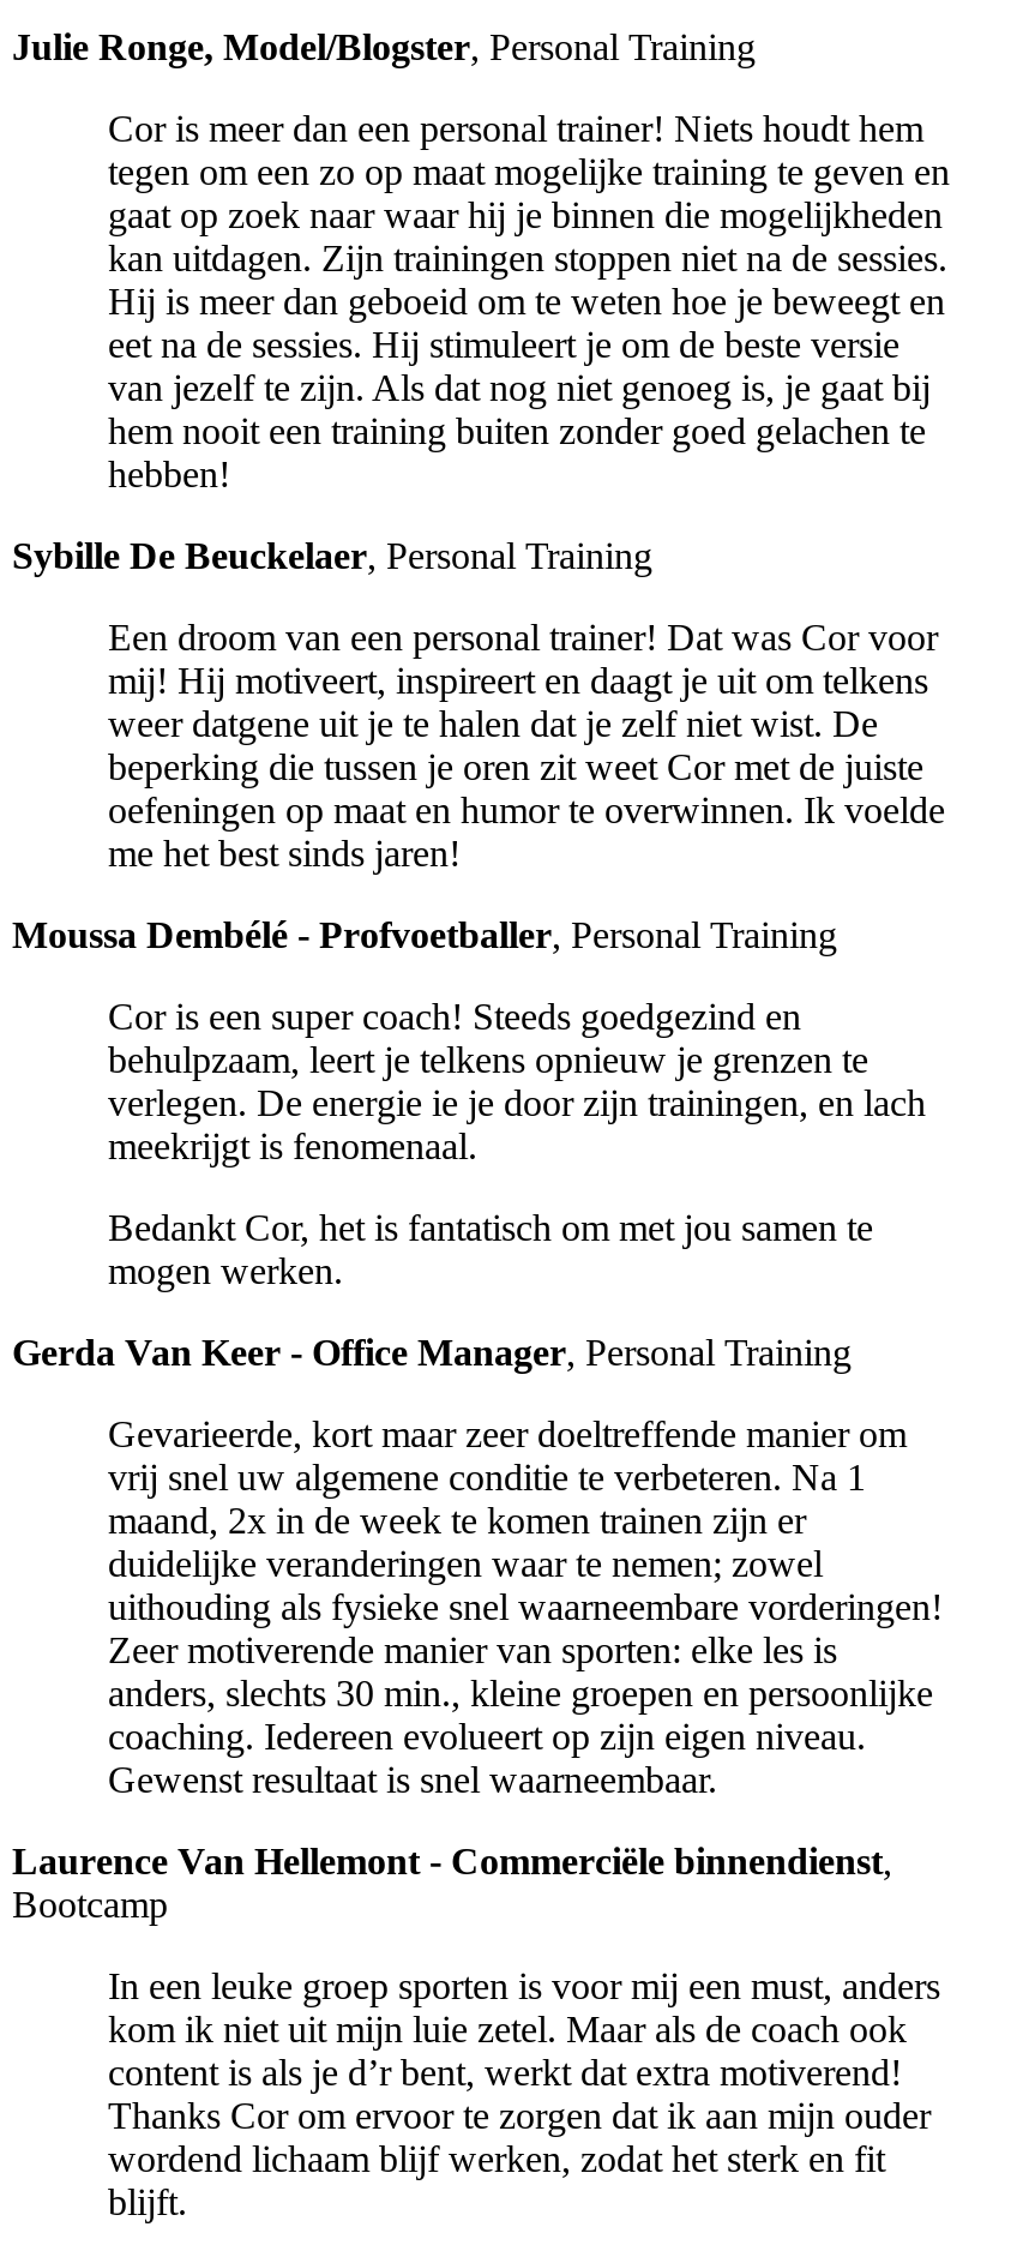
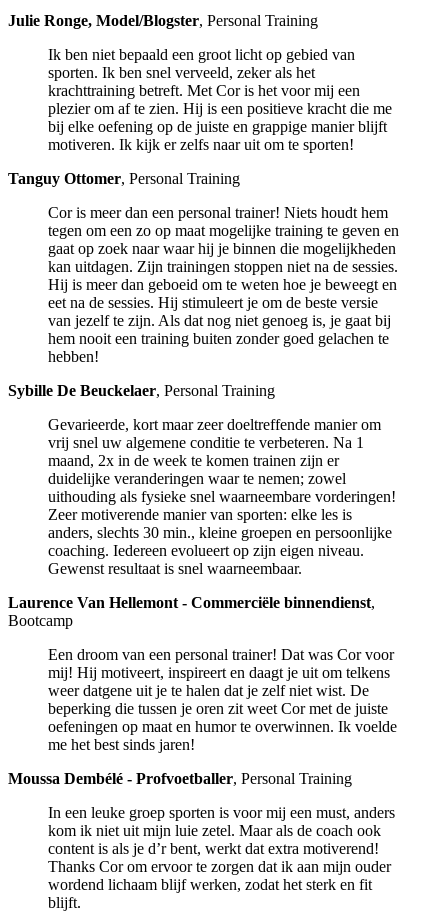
+ Ik ben niet bepaald een groot licht op gebied van
+ sporten. Ik ben snel verveeld, zeker als het
+ krachttraining betreft. Met Cor is het voor mij een
+ plezier om af te zien. Hij is een positieve kracht die me
+ bij elke oefening op de juiste en grappige manier blijft
+ motiveren. Ik kijk er zelfs naar uit om te sporten!
+ Tanguy Ottomer, Personal Training

moved down: Cor is meer dan een personal trainer! Niets houdt hem | tegen om een zo op maat mogelijke training te geven en | gaat op zoek naar waar hij je binnen die mogelijkheden | ... | hebben! | Sybille De Beuckelaer, Personal Training

moved down: Een droom van een personal trainer! Dat was Cor voor | mij! Hij motiveert, inspireert en daagt je uit om telkens | weer datgene uit je te halen dat je zelf niet wist. De | beperking die tussen je oren zit weet Cor met de juiste | oefeningen op maat en humor te overwinnen. Ik voelde | me het best sinds jaren! | Moussa Dembélé - Profvoetballer, Personal Training

- Cor is een super coach! Steeds goedgezind en
- behulpzaam, leert je telkens opnieuw je grenzen te
- verlegen. De energie ie je door zijn trainingen, en lach
- meekrijgt is fenomenaal.
- Bedankt Cor, het is fantatisch om met jou samen te
- mogen werken.
- Gerda Van Keer - Office Manager, Personal Training

moved up: Gevarieerde, kort maar zeer doeltreffende manier om | vrij snel uw algemene conditie te verbeteren. Na 1 | maand, 2x in de week te komen trainen zijn er | ... | Laurence Van Hellemont - Commerciële binnendienst, | Bootcamp
